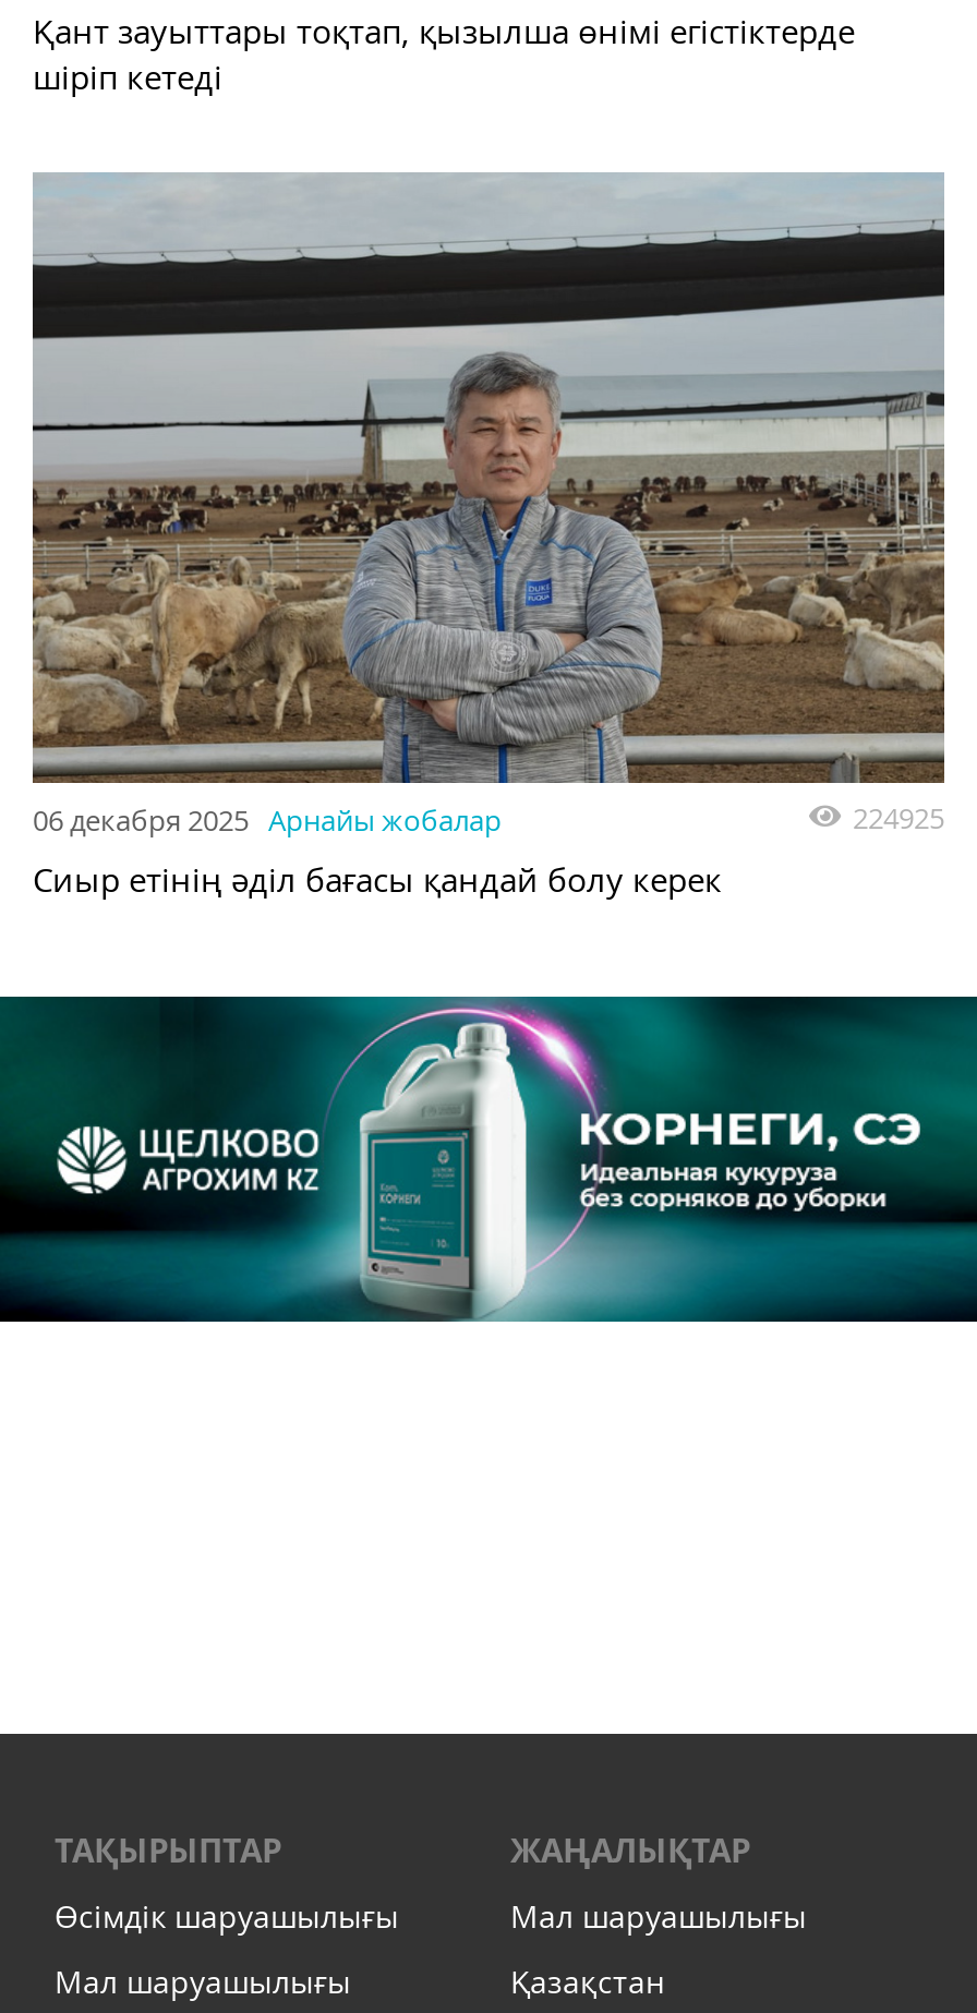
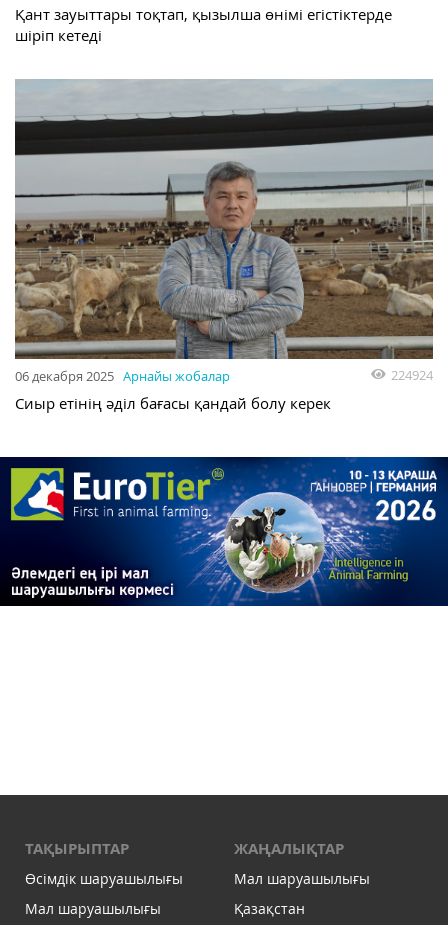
- 224925
+ 224924

- [image]
+ [image]
